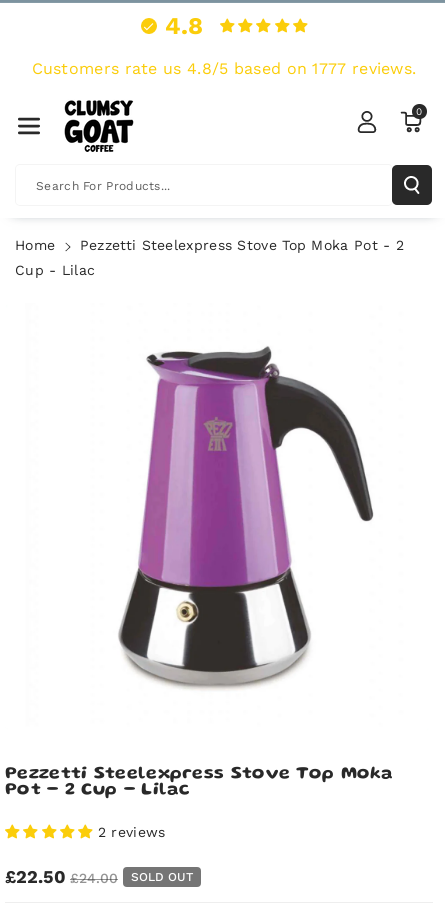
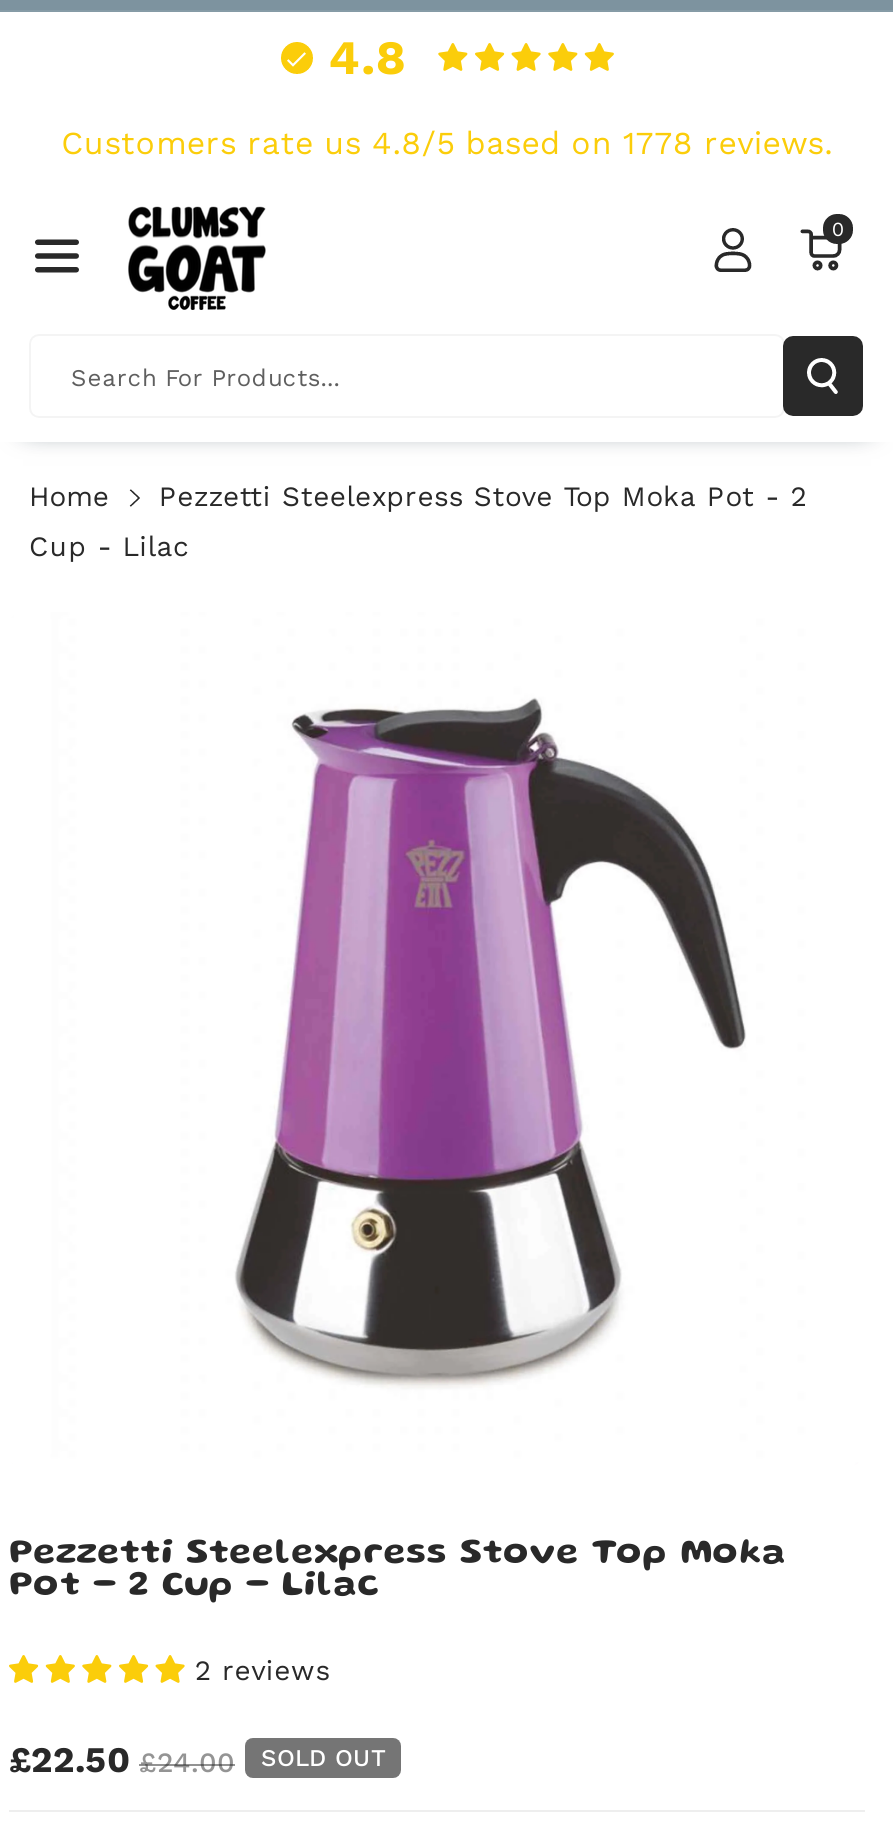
- Customers rate us 4.8/5 based on 1777 reviews.
+ Customers rate us 4.8/5 based on 1778 reviews.
